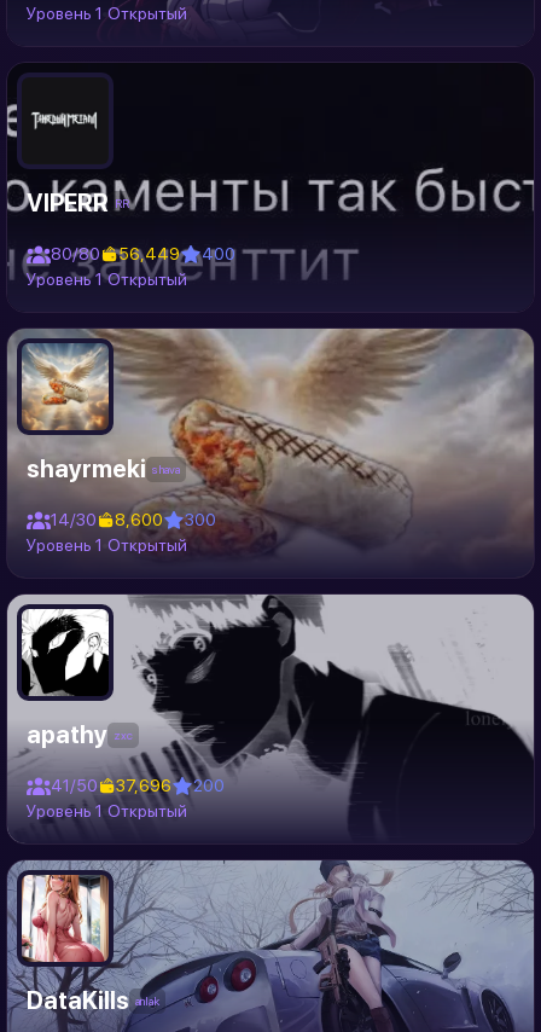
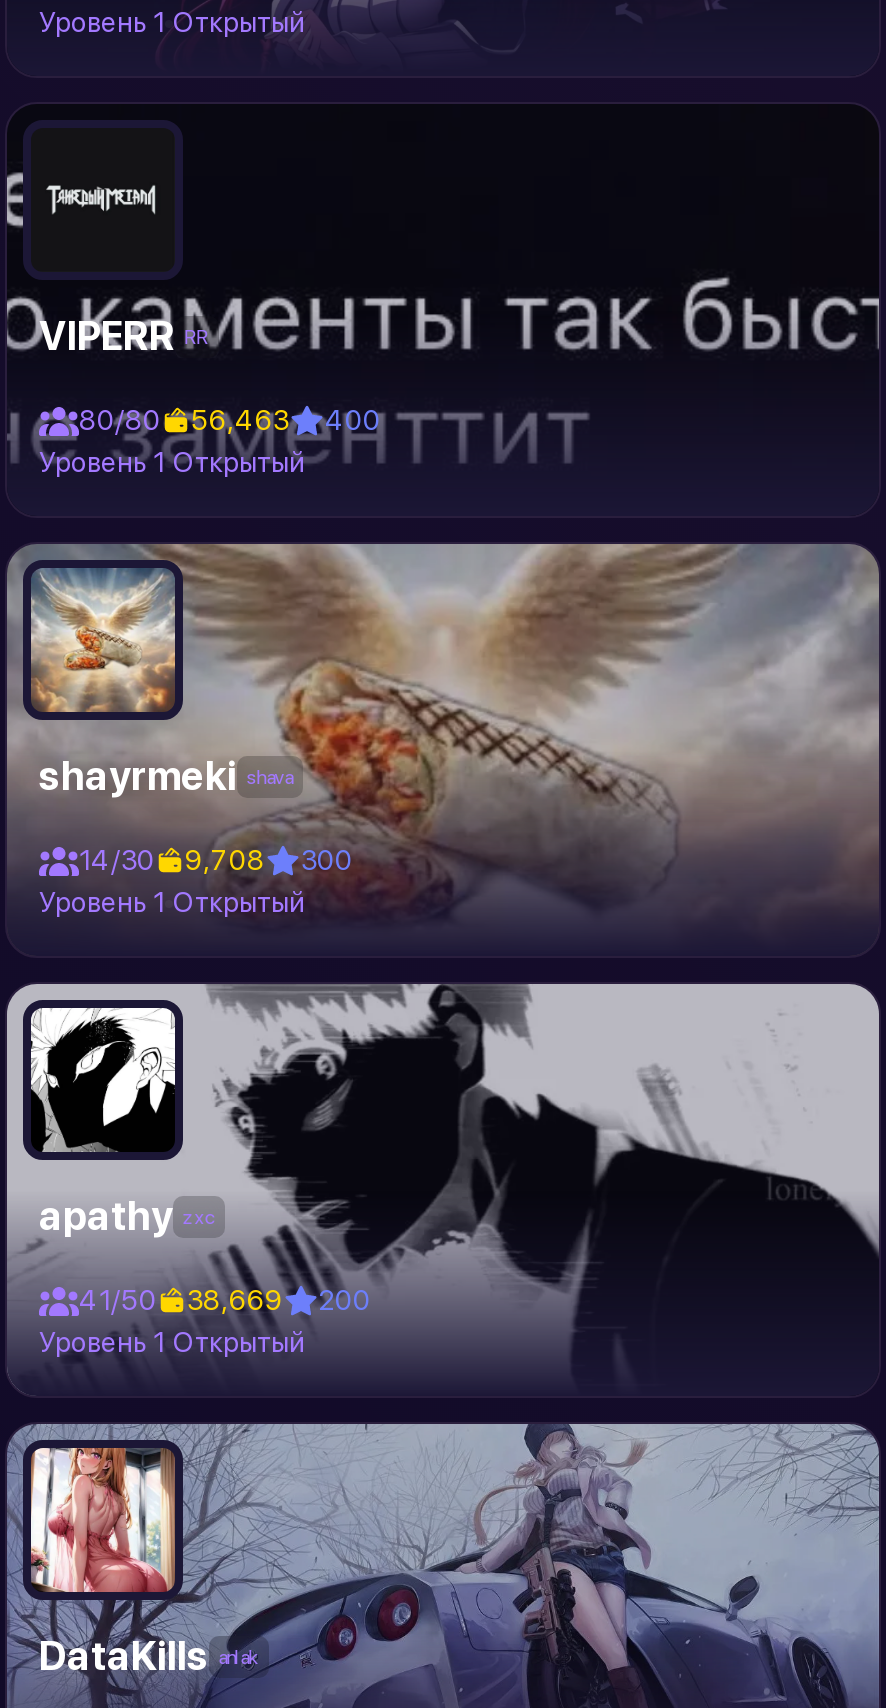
- 56,449
+ 56,463

- 8,600
+ 9,708

- 37,696
+ 38,669
